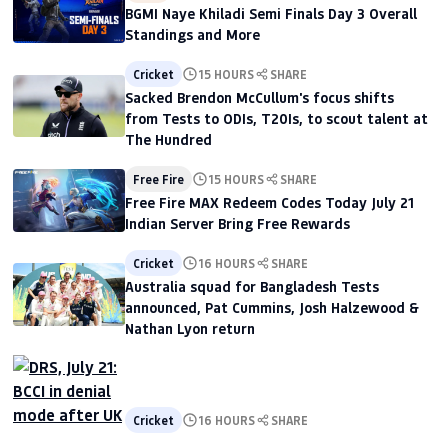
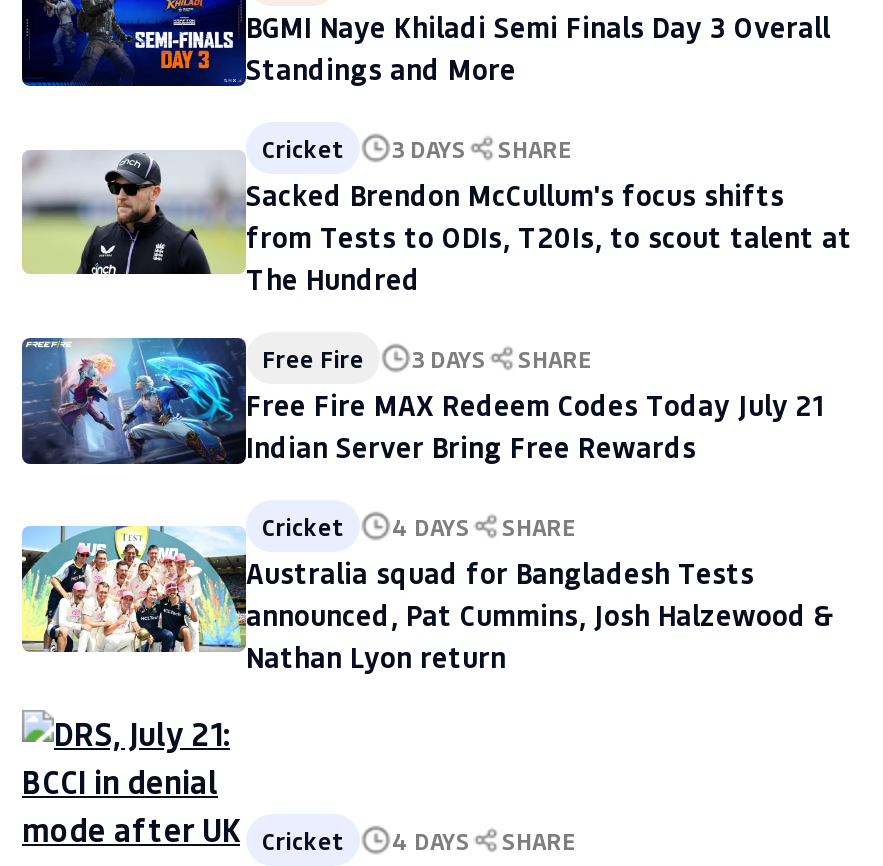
- Cricket 15 HOURS SHARE
+ Cricket 3 DAYS SHARE

- Free Fire 15 HOURS SHARE
+ Free Fire 3 DAYS SHARE

- Cricket 16 HOURS SHARE
+ Cricket 4 DAYS SHARE

- Cricket 16 HOURS SHARE
+ Cricket 4 DAYS SHARE
